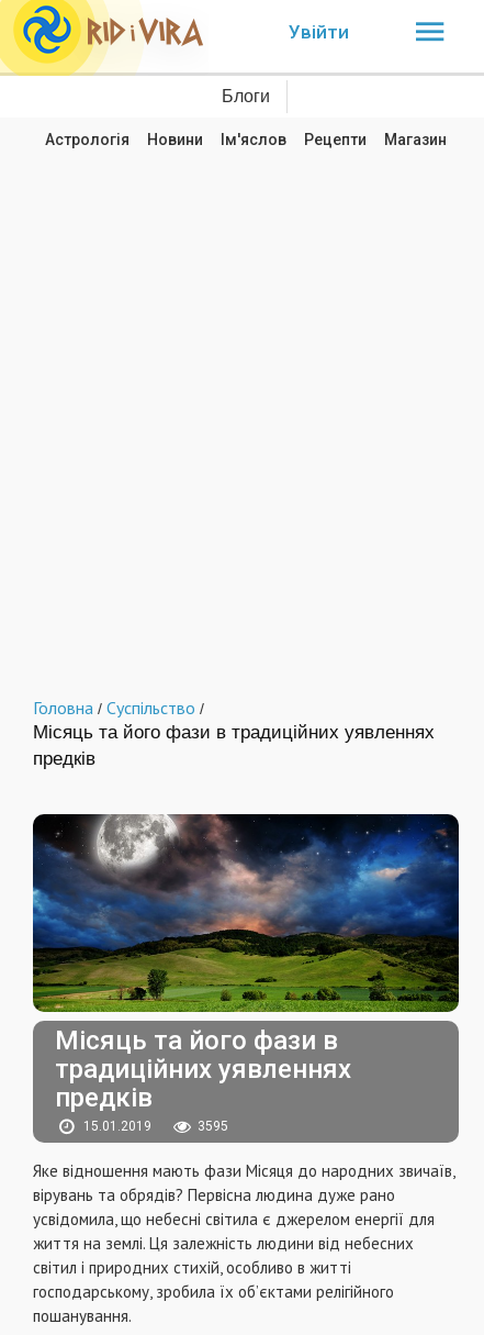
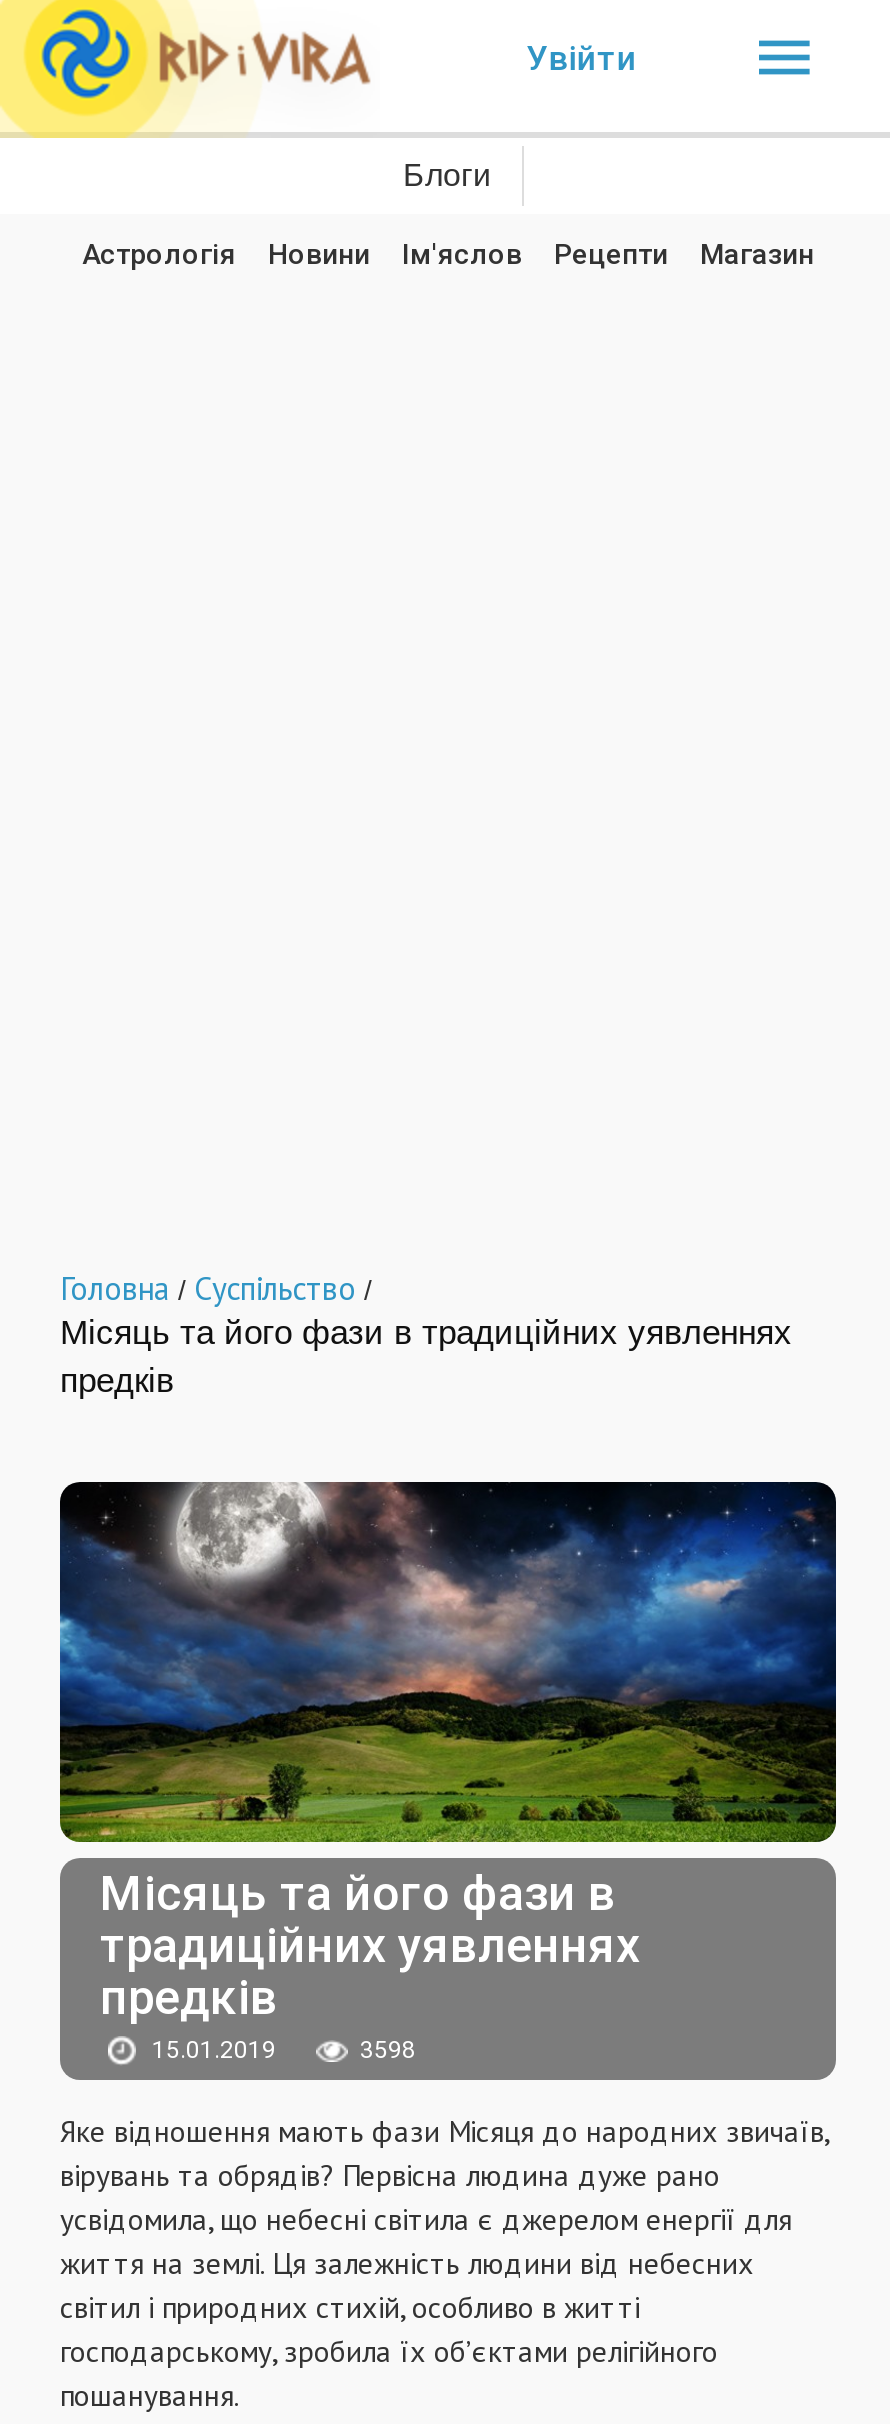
- 3595
+ 3598
